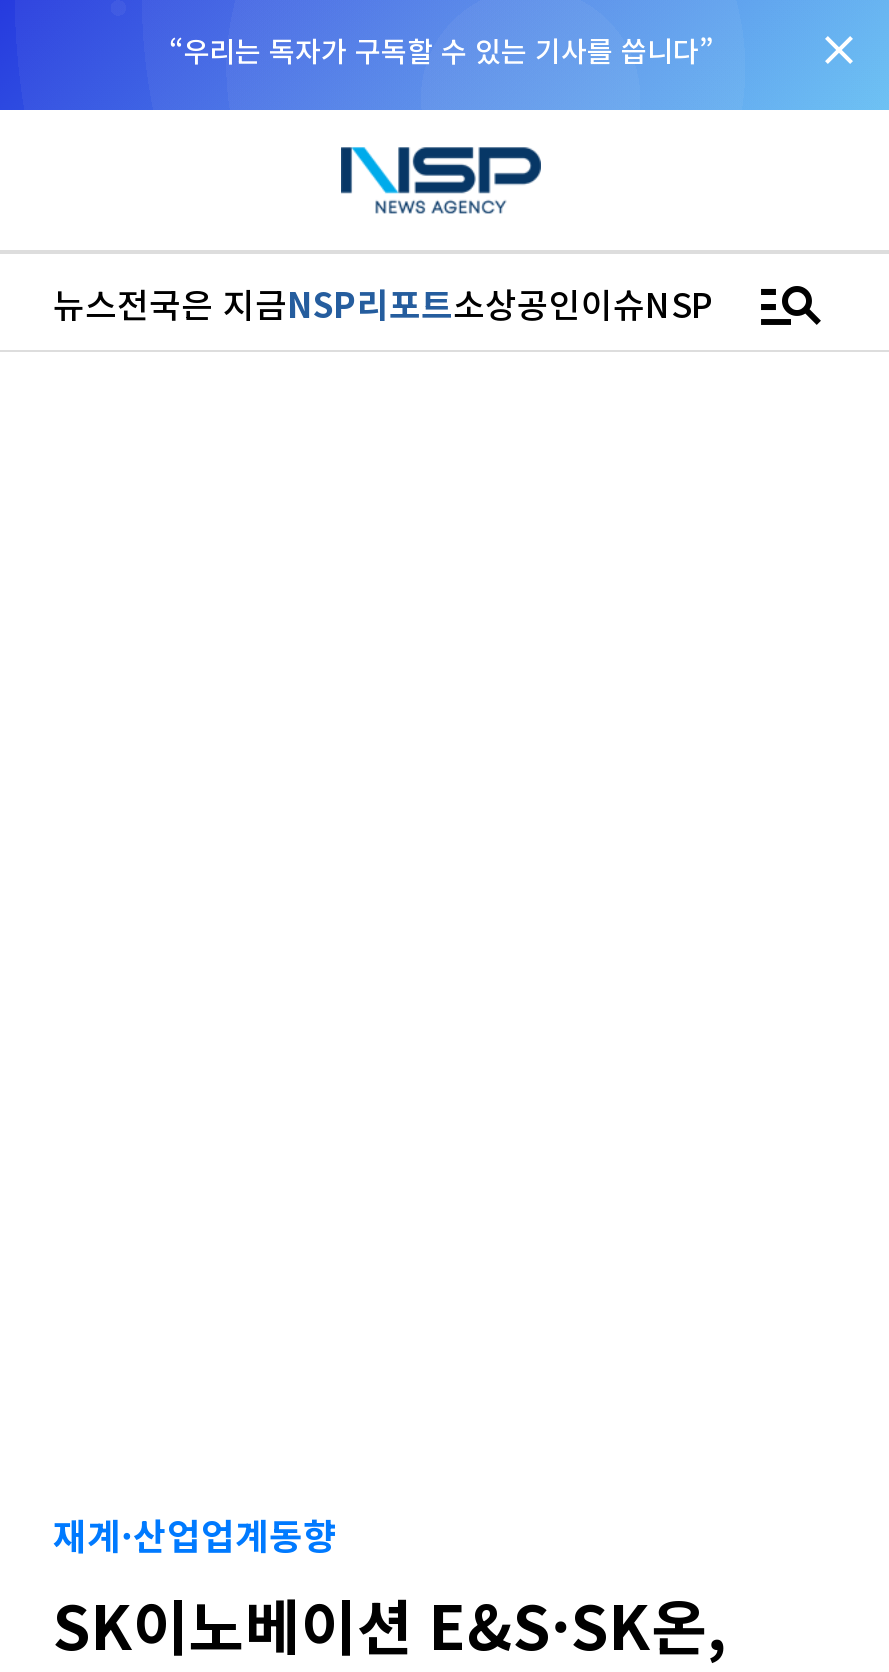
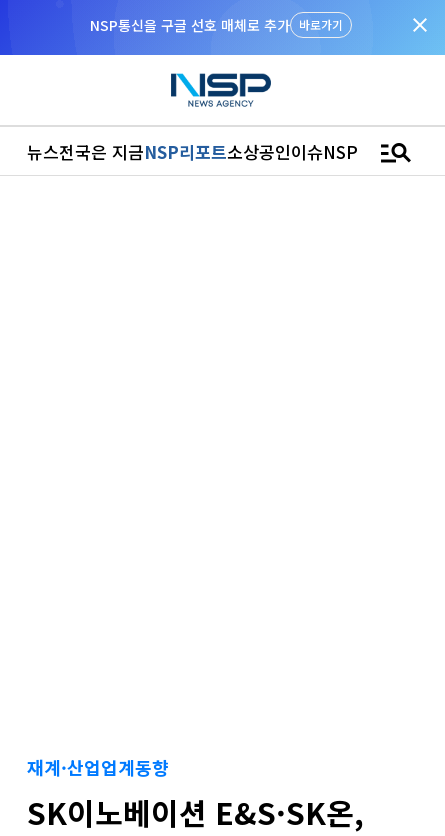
- “우리는 독자가 구독할 수 있는 기사를 씁니다”
+ NSP통신을 구글 선호 매체로 추가 바로가기
